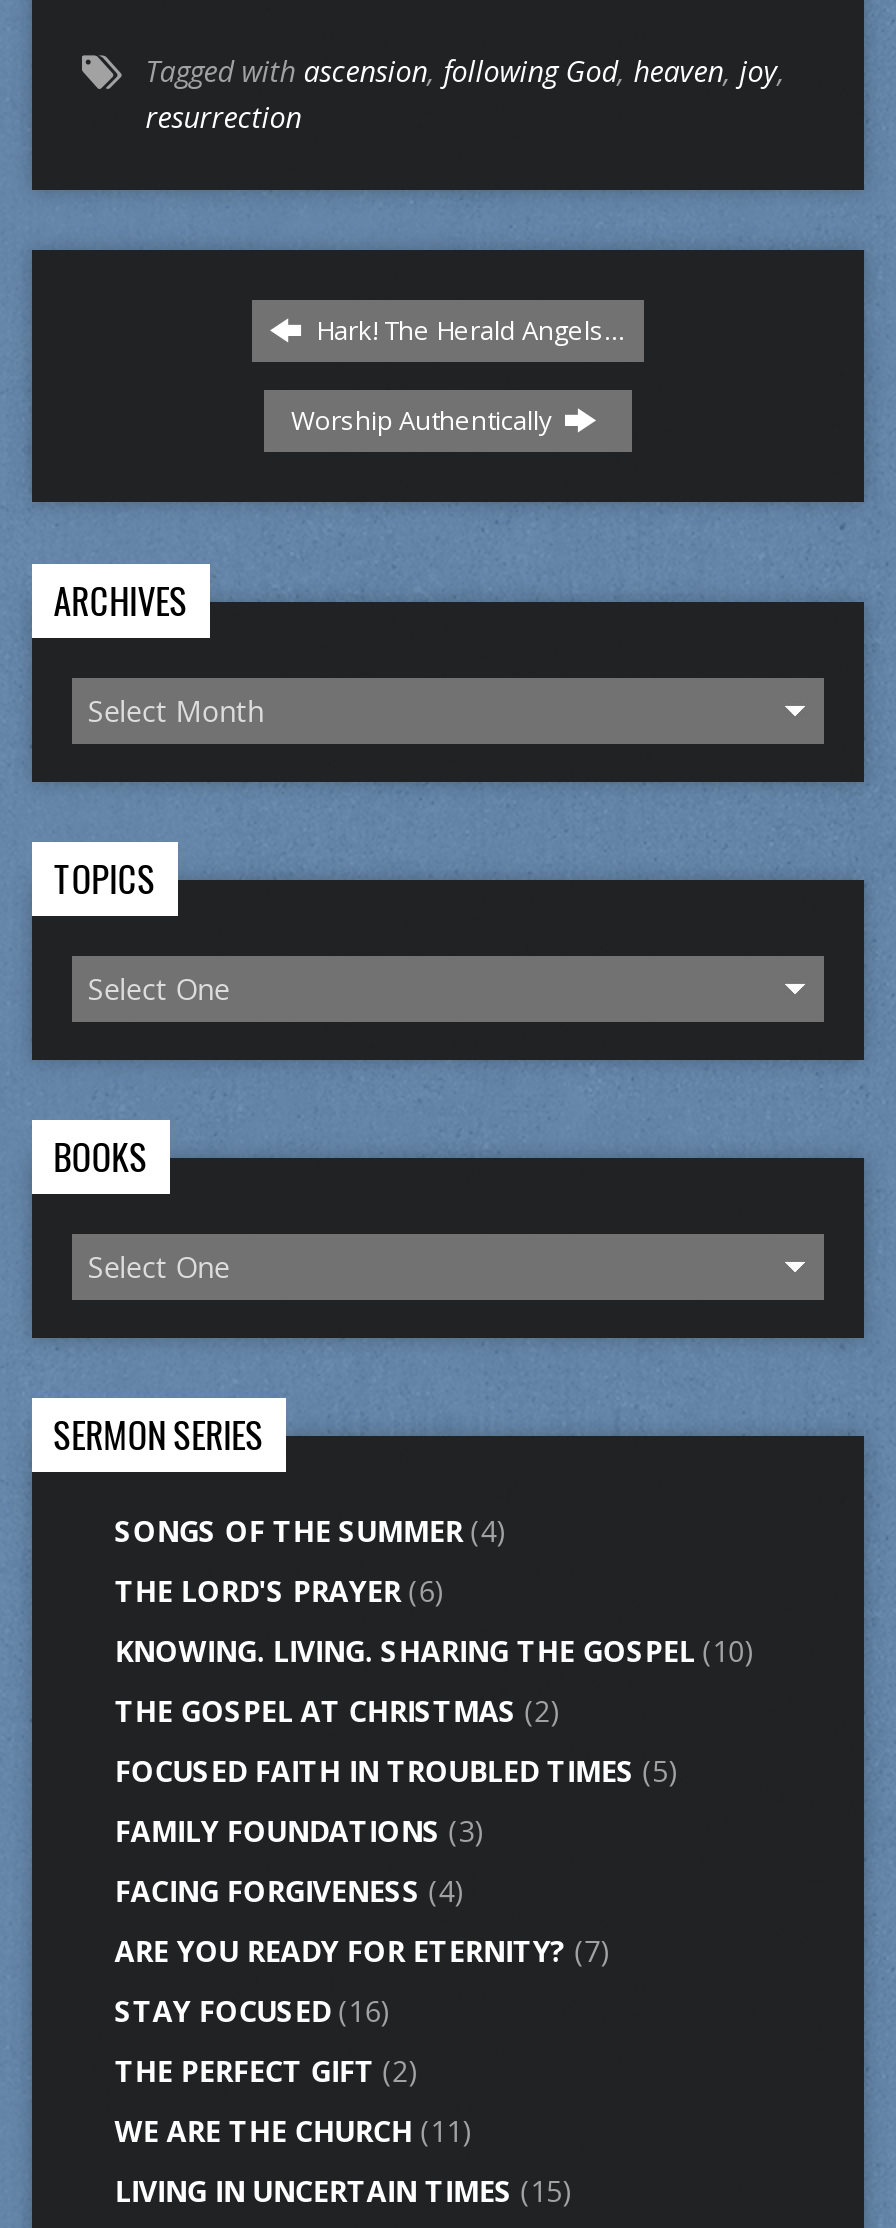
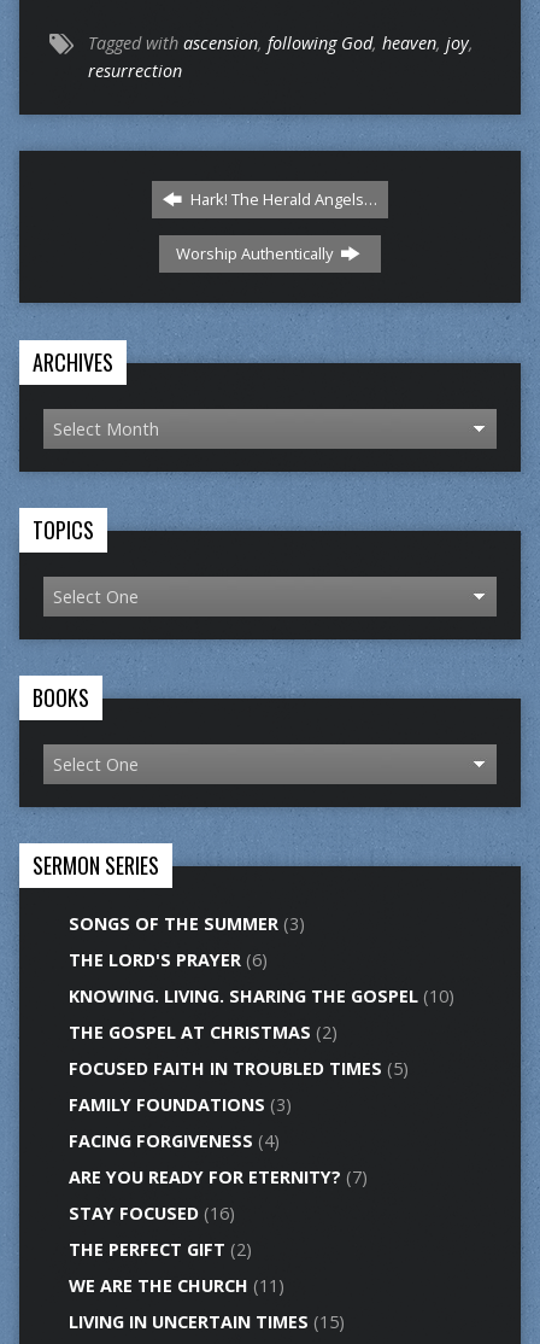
- SONGS OF THE SUMMER (4)
+ SONGS OF THE SUMMER (3)
